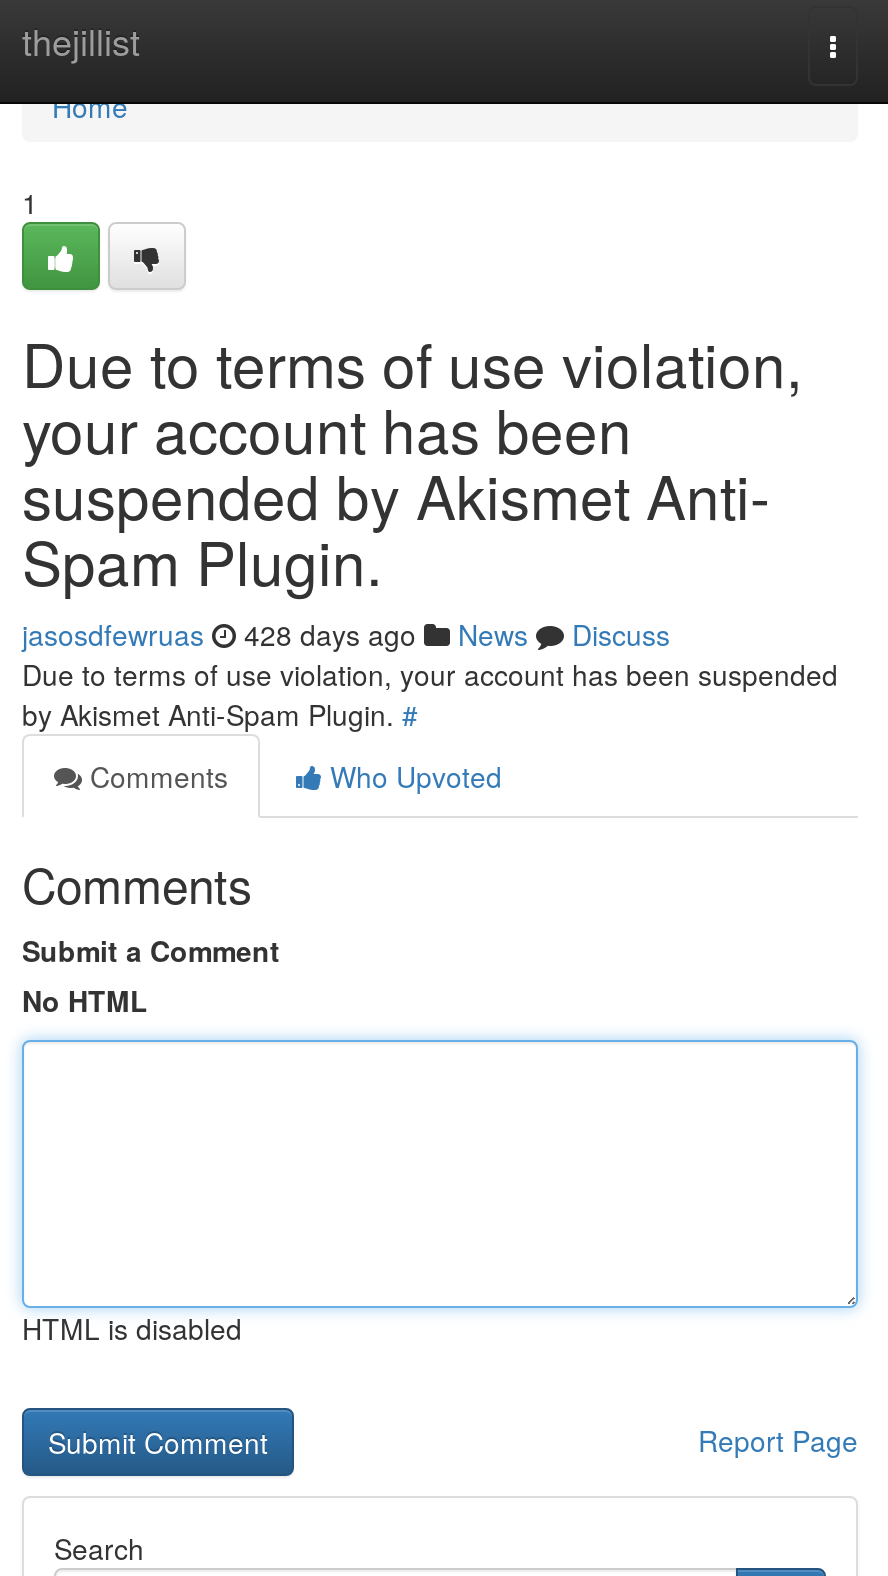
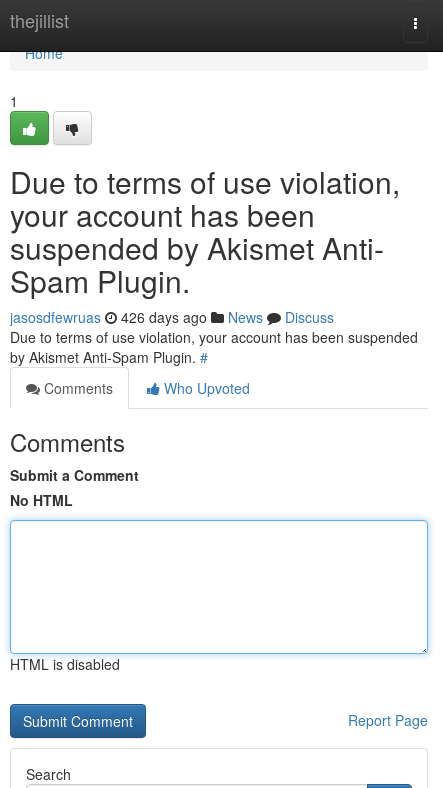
- jasosdfewruas 428 days ago News Discuss
+ jasosdfewruas 426 days ago News Discuss
